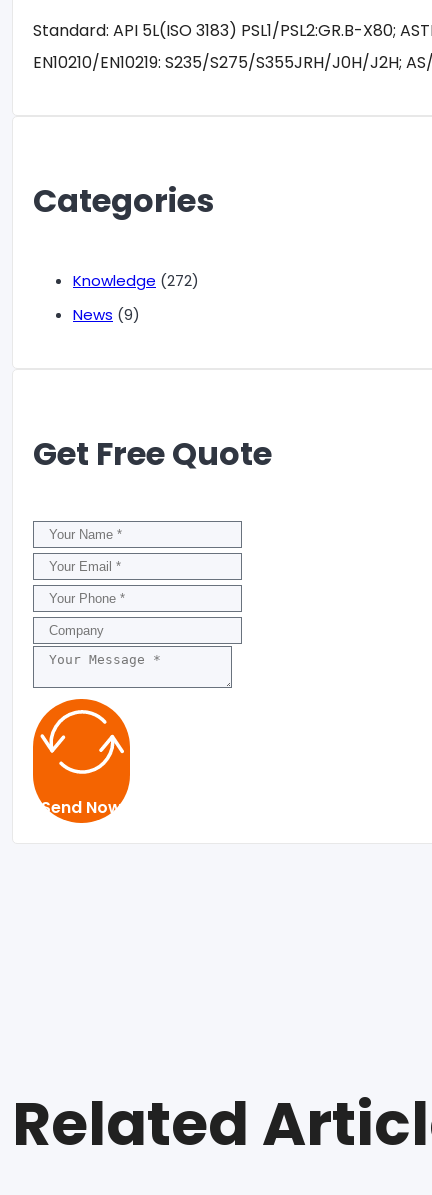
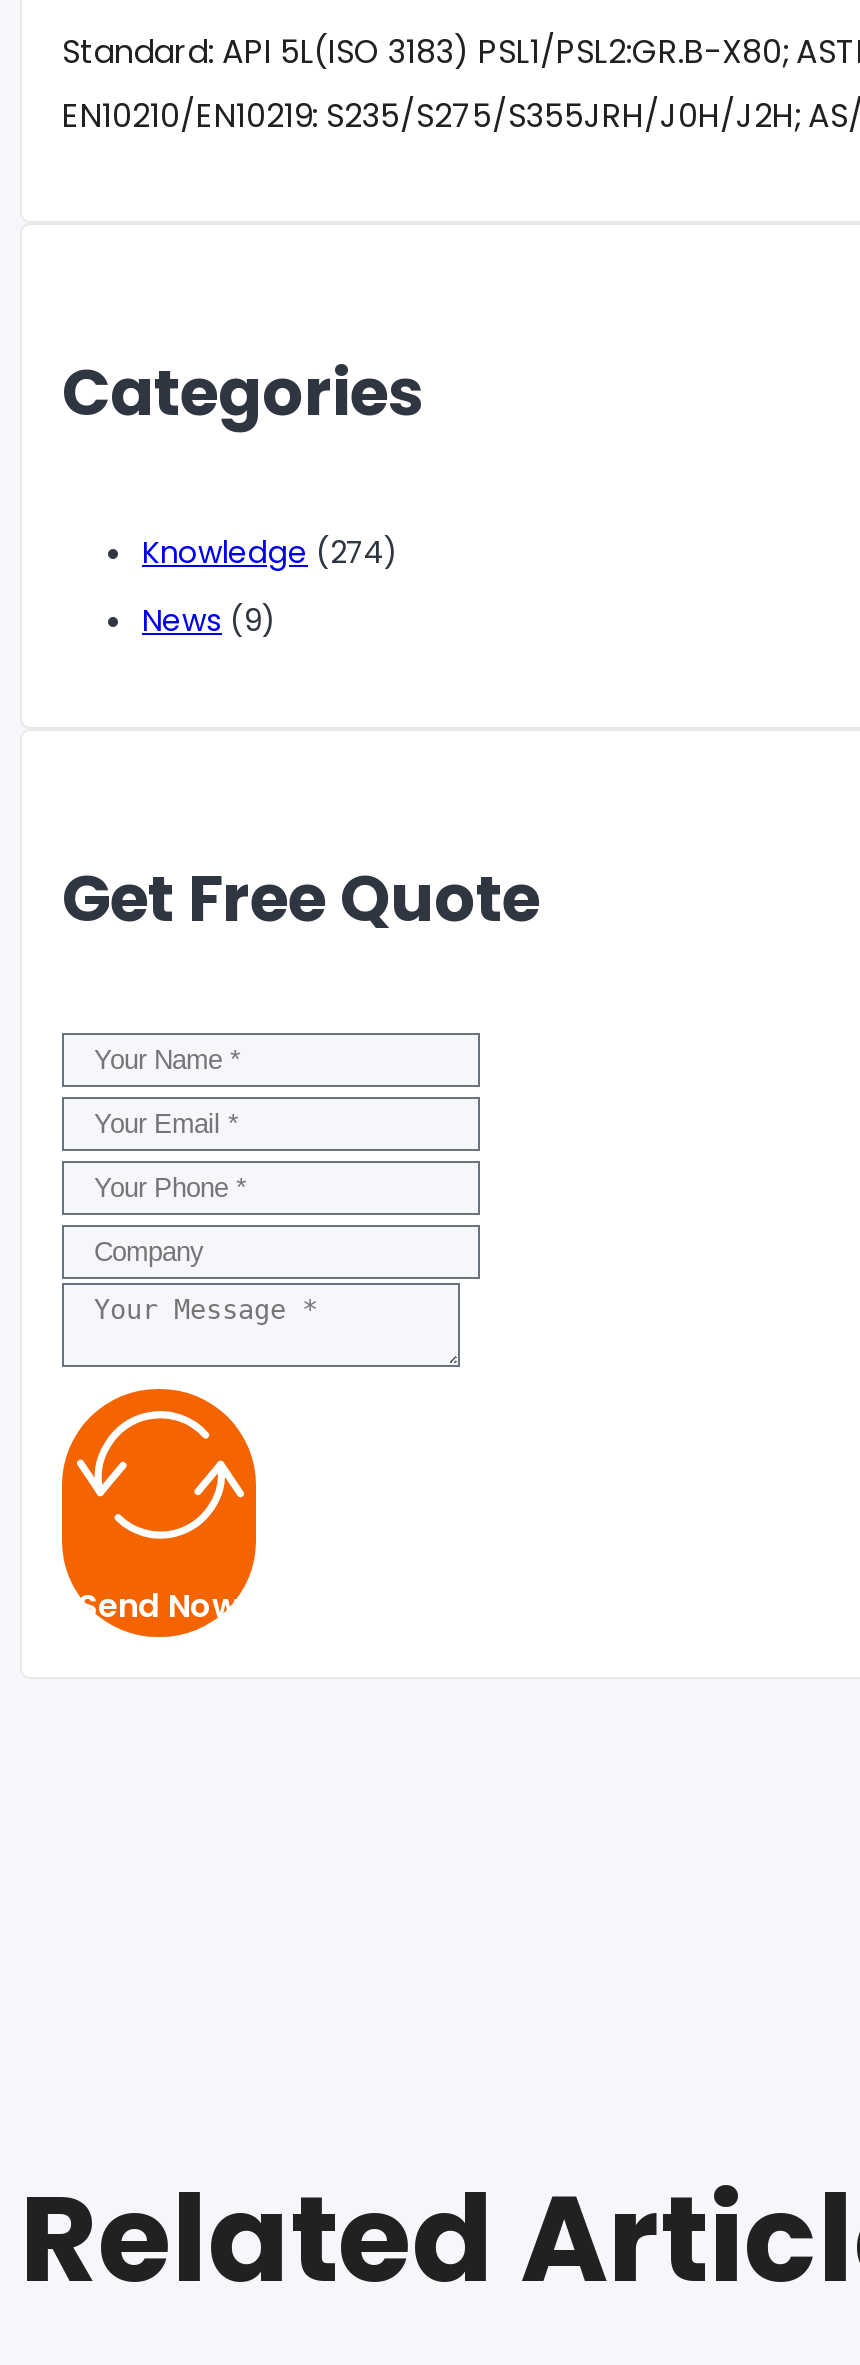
- Knowledge (272)
+ Knowledge (274)
